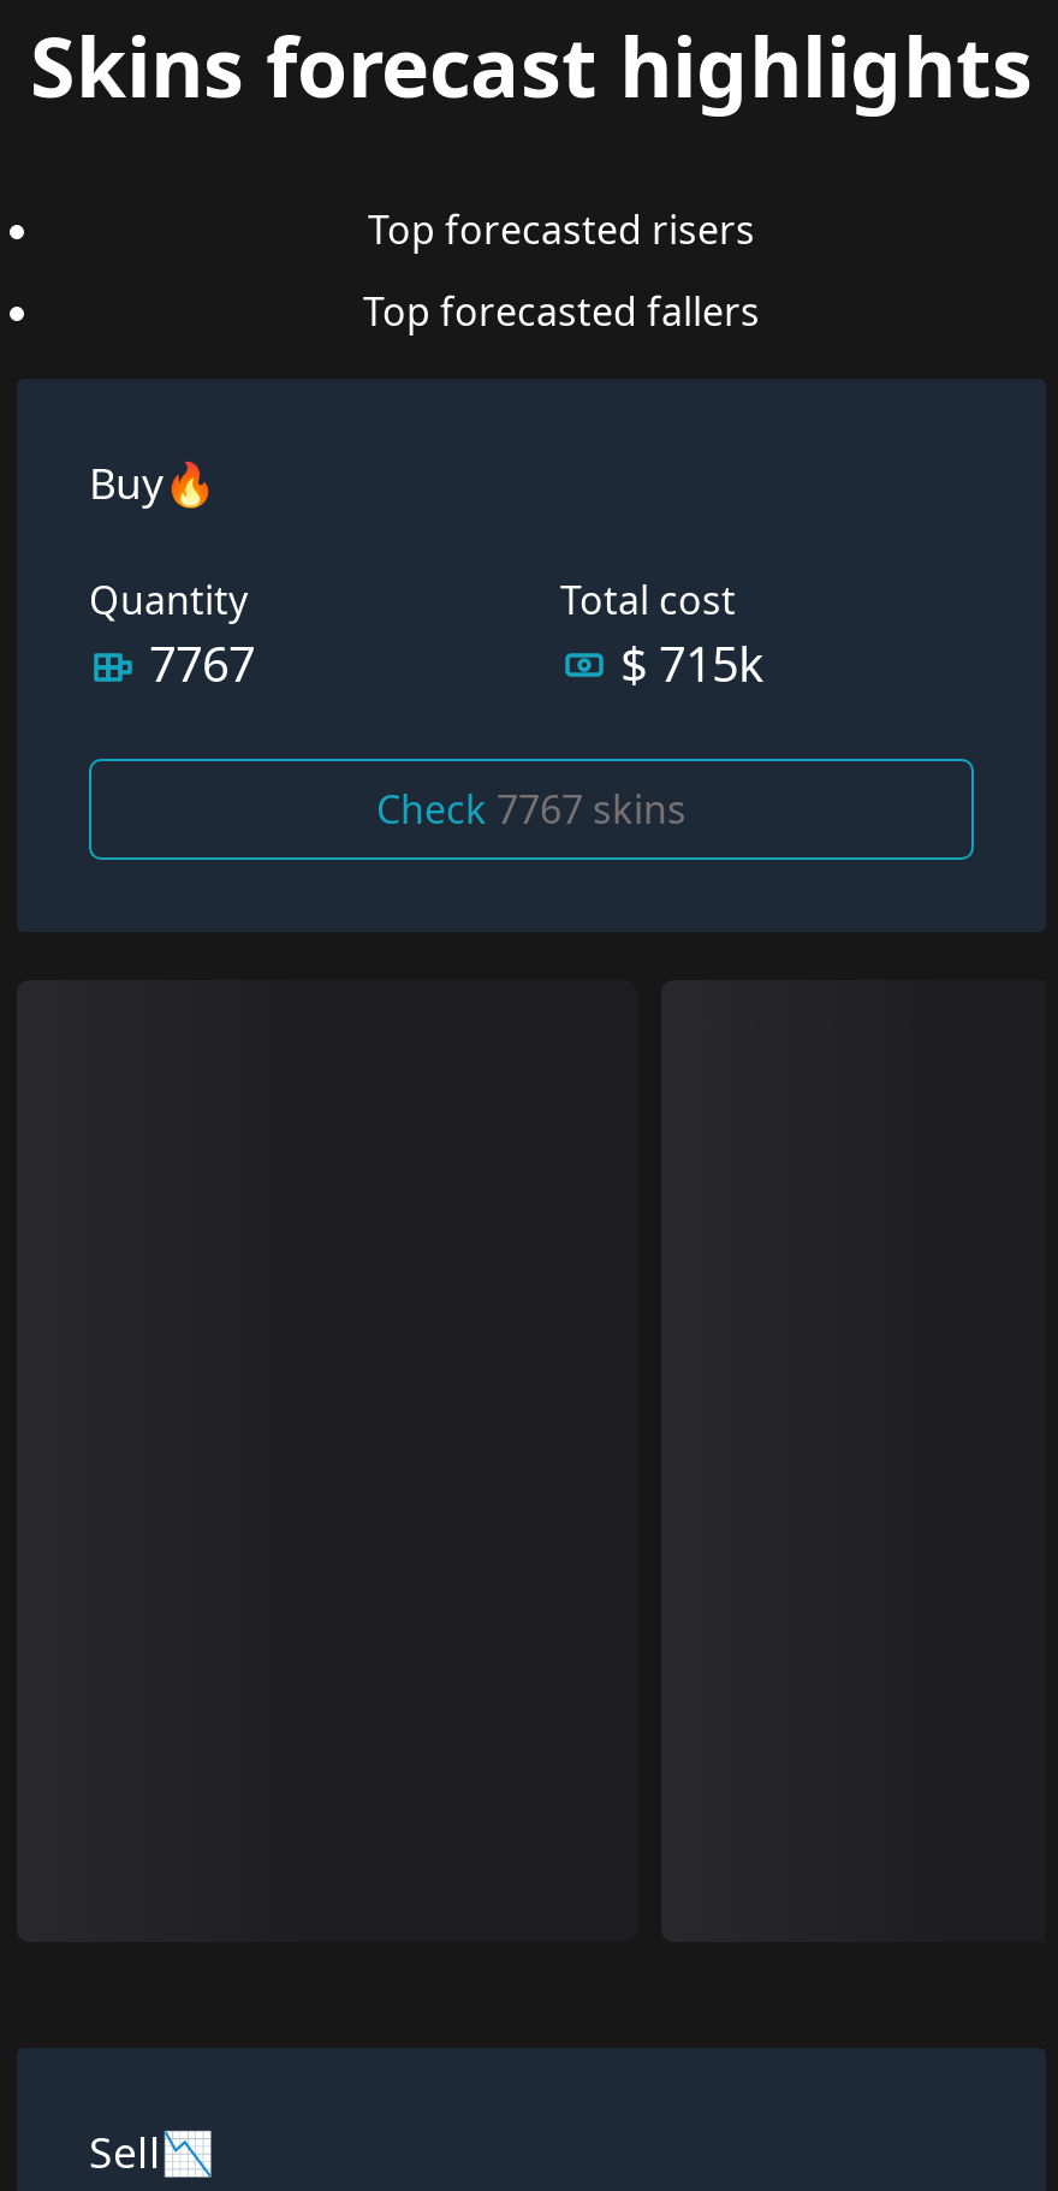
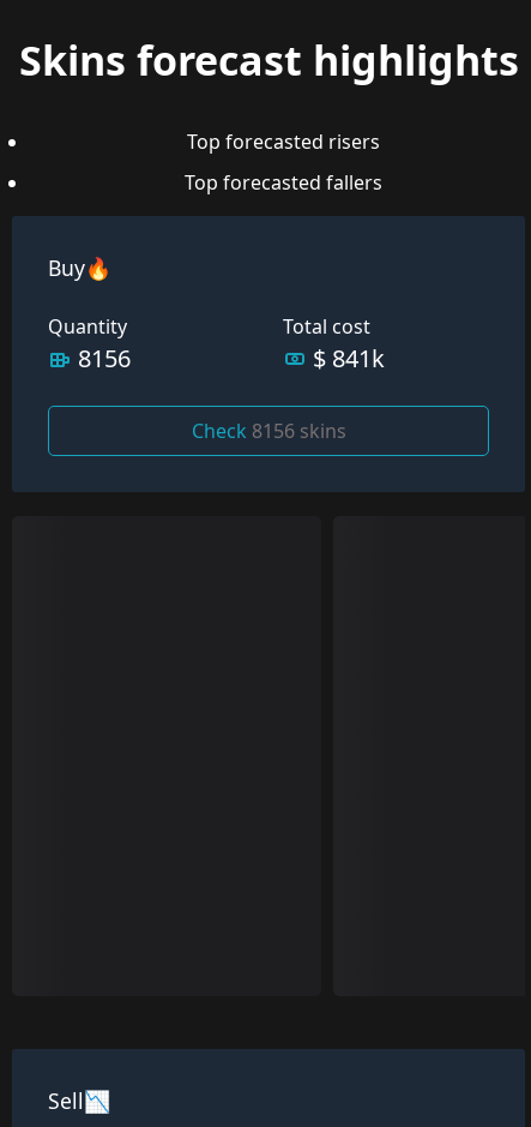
- 7767
+ 8156

- $ 715k
+ $ 841k

- Check 7767 skins
+ Check 8156 skins
